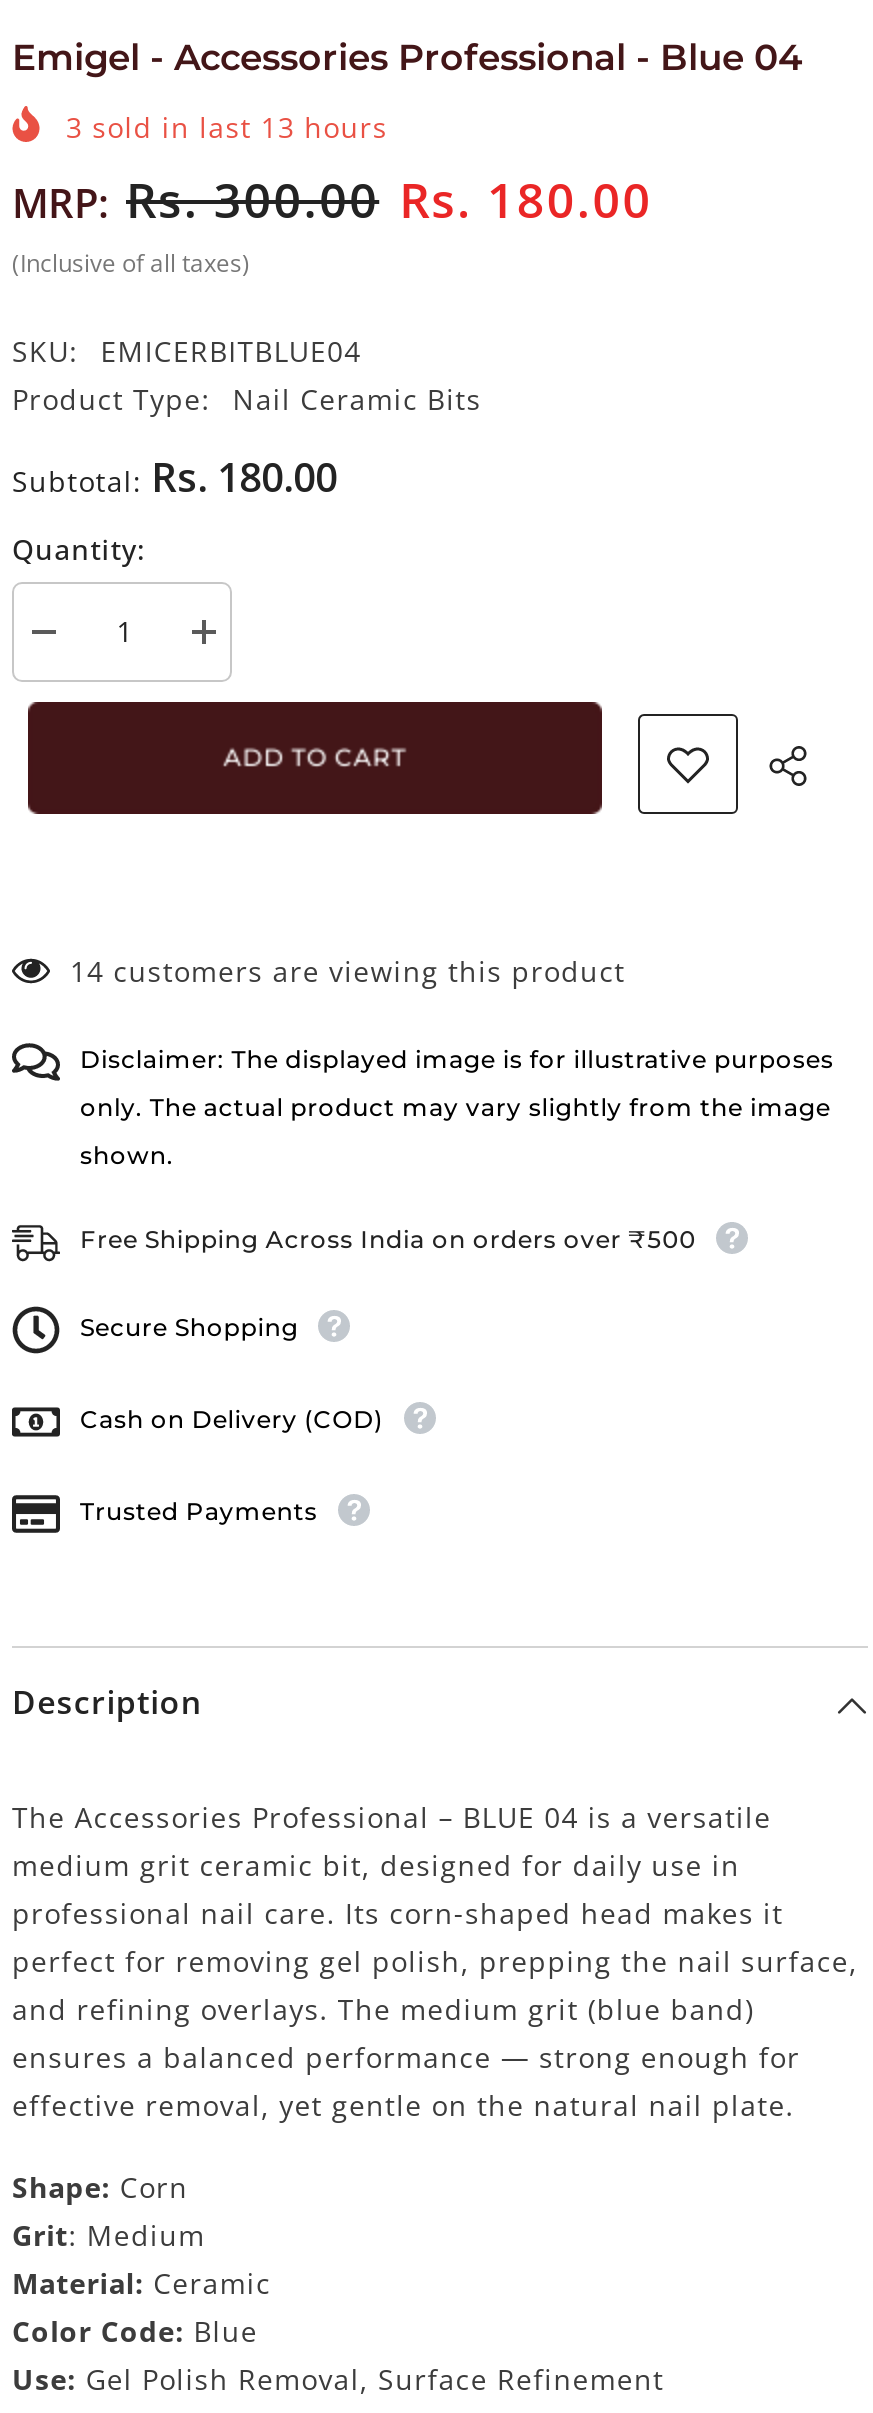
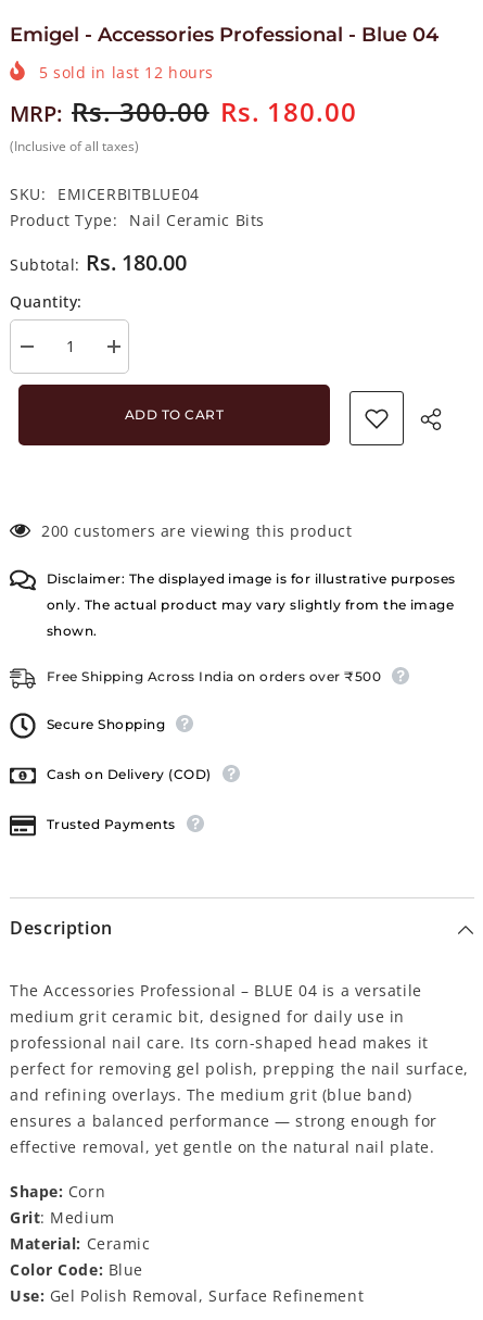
- 3 sold in last 13 hours
+ 5 sold in last 12 hours

- 14 customers are viewing this product
+ 200 customers are viewing this product
